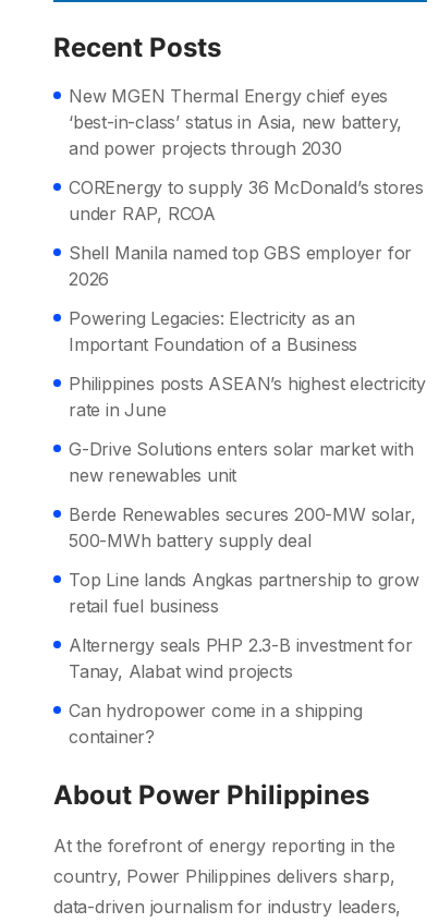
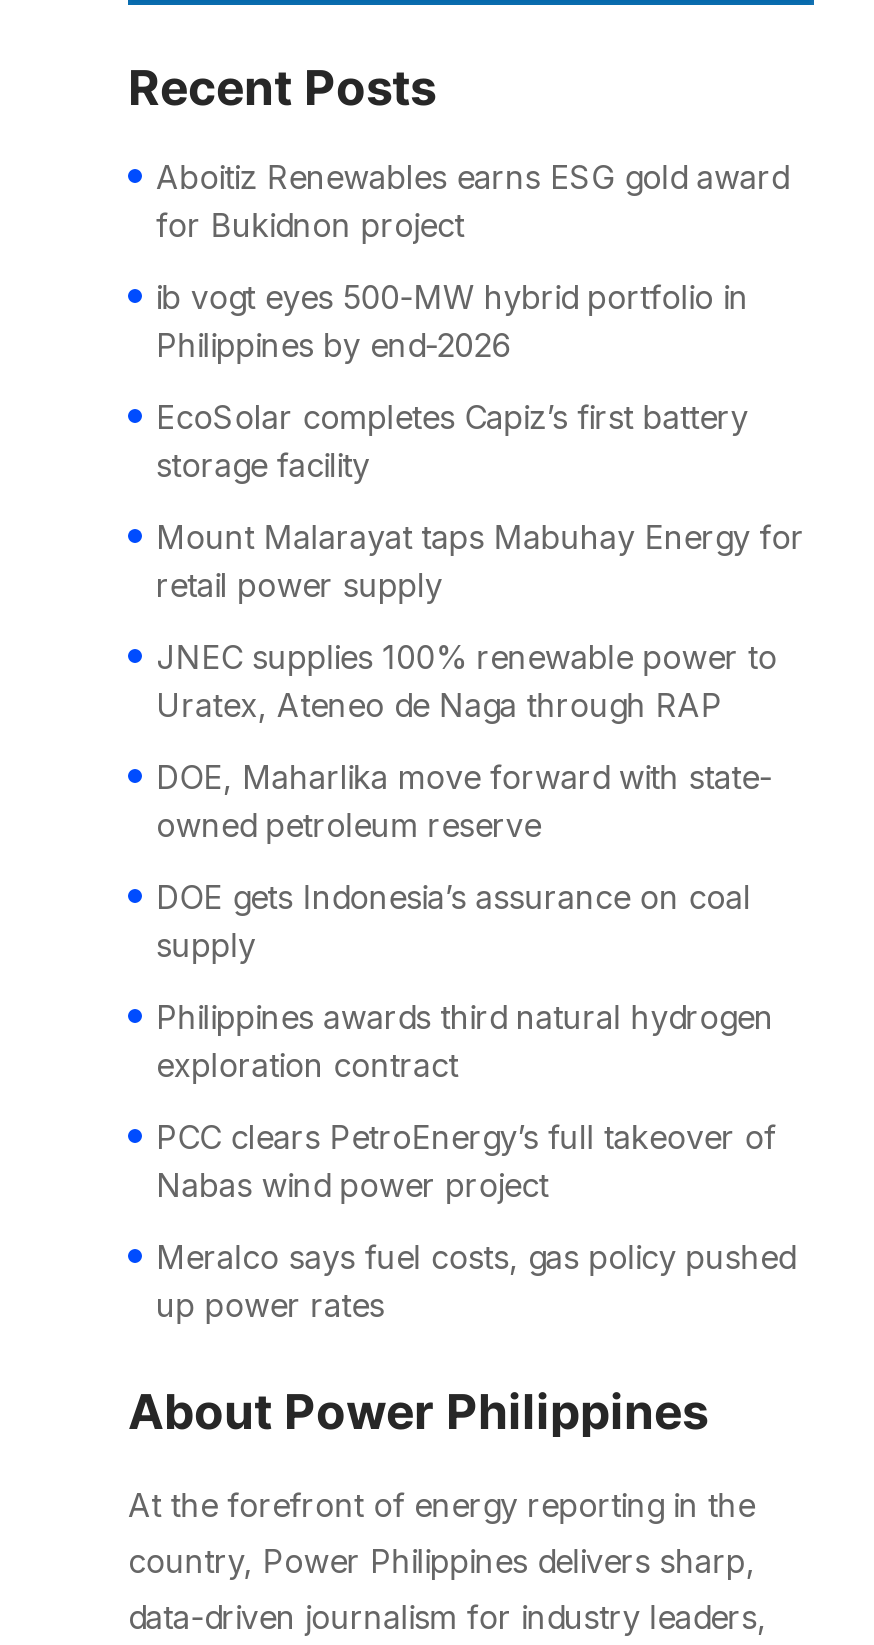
- New MGEN Thermal Energy chief eyes
- ‘best-in-class’ status in Asia, new battery,
- and power projects through 2030
+ Aboitiz Renewables earns ESG gold award
+ for Bukidnon project

- COREnergy to supply 36 McDonald’s stores
- under RAP, RCOA
+ ib vogt eyes 500-MW hybrid portfolio in
+ Philippines by end-2026

- Shell Manila named top GBS employer for
- 2026
+ EcoSolar completes Capiz’s first battery
+ storage facility

- Powering Legacies: Electricity as an
- Important Foundation of a Business
+ Mount Malarayat taps Mabuhay Energy for
+ retail power supply

- Philippines posts ASEAN’s highest electricity
- rate in June
+ JNEC supplies 100% renewable power to
+ Uratex, Ateneo de Naga through RAP

- G-Drive Solutions enters solar market with
- new renewables unit
+ DOE, Maharlika move forward with state-
+ owned petroleum reserve

- Berde Renewables secures 200-MW solar,
- 500-MWh battery supply deal
+ DOE gets Indonesia’s assurance on coal
+ supply

- Top Line lands Angkas partnership to grow
- retail fuel business
+ Philippines awards third natural hydrogen
+ exploration contract

- Alternergy seals PHP 2.3-B investment for
- Tanay, Alabat wind projects
+ PCC clears PetroEnergy’s full takeover of
+ Nabas wind power project

- Can hydropower come in a shipping
- container?
+ Meralco says fuel costs, gas policy pushed
+ up power rates
